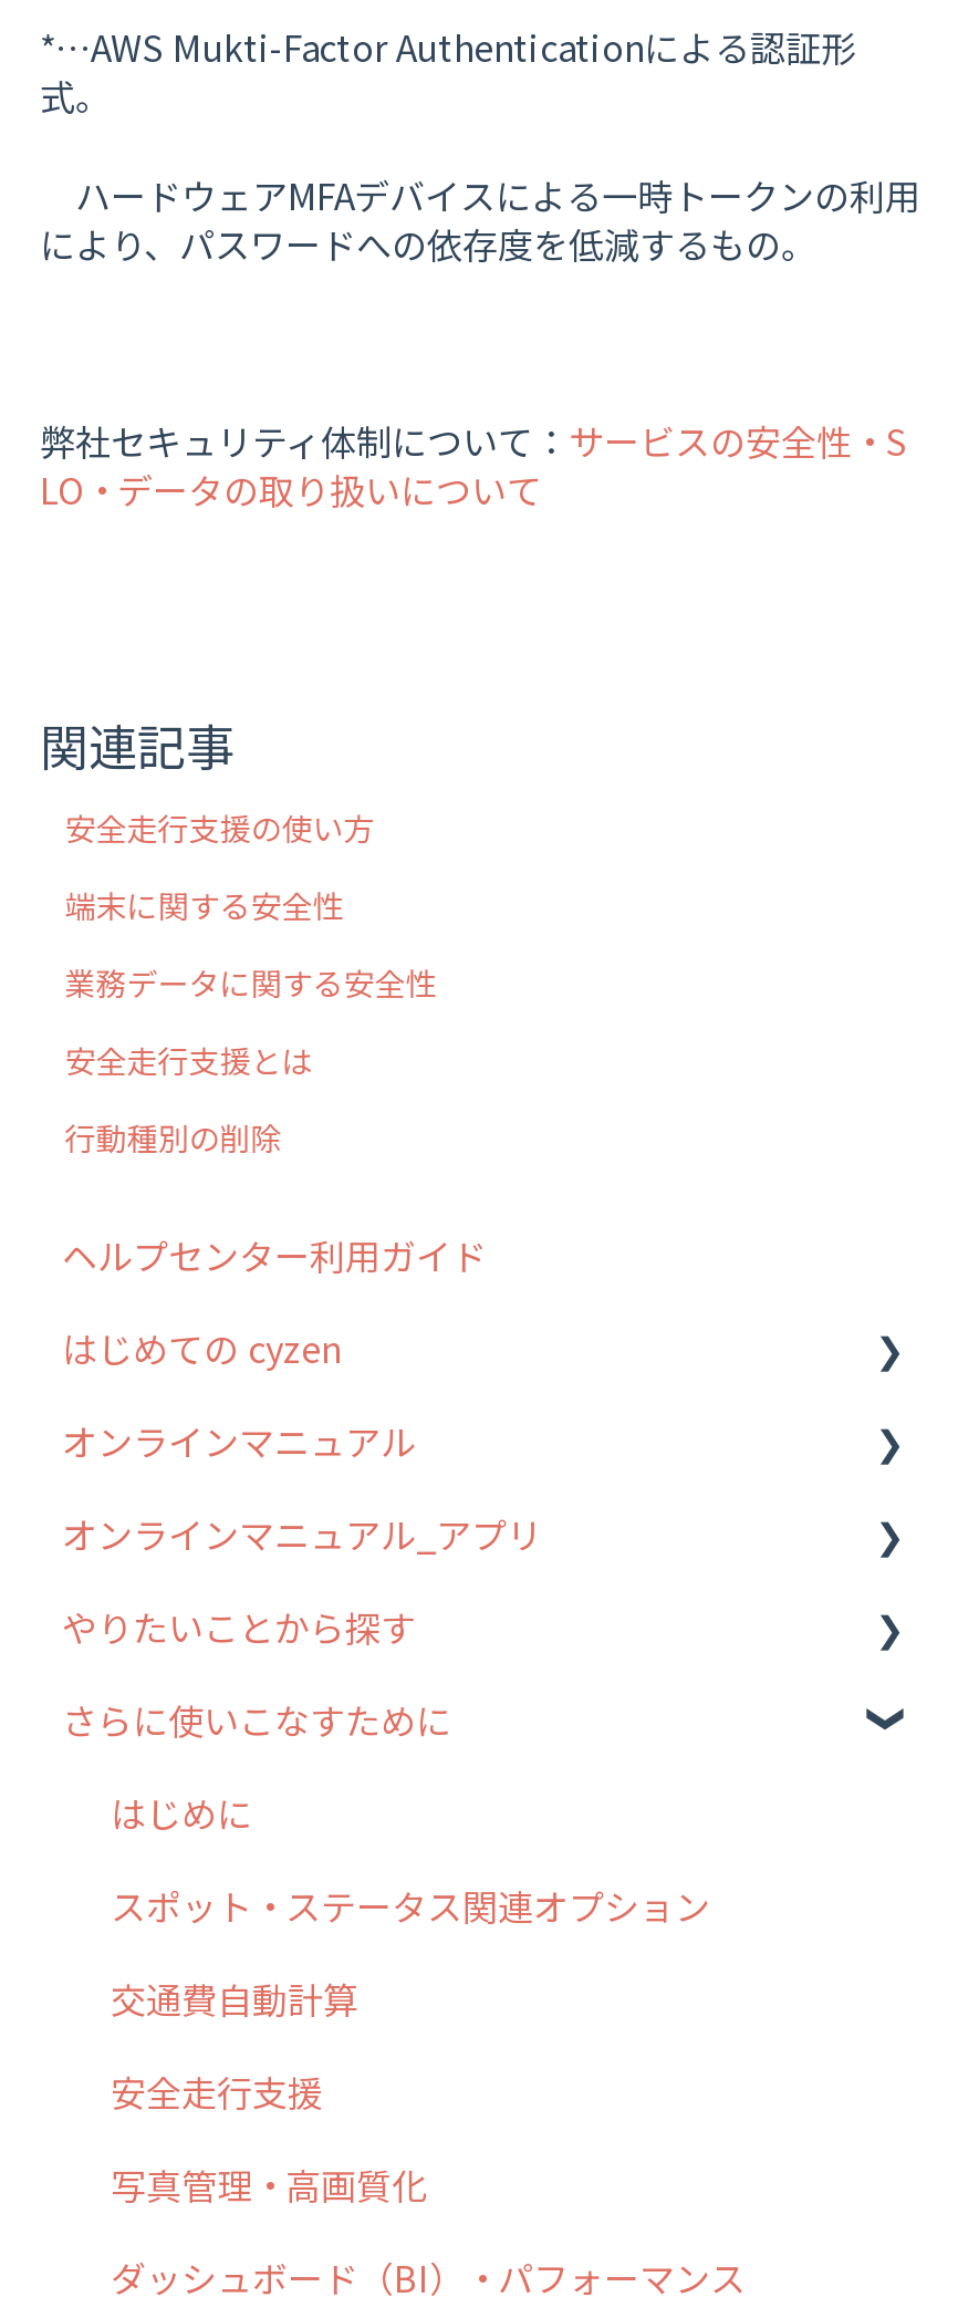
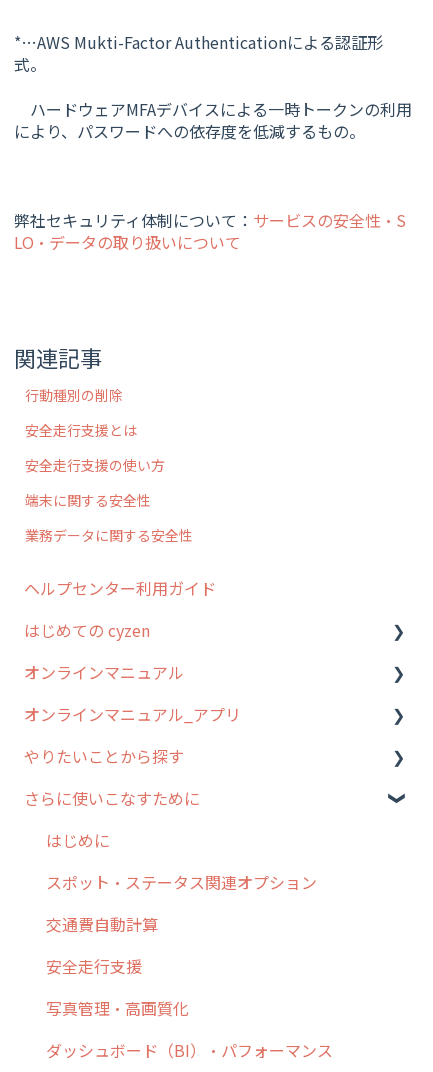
moved down: 安全走行支援の使い方 | 端末に関する安全性 | 業務データに関する安全性

moved up: 行動種別の削除 | 安全走行支援とは
